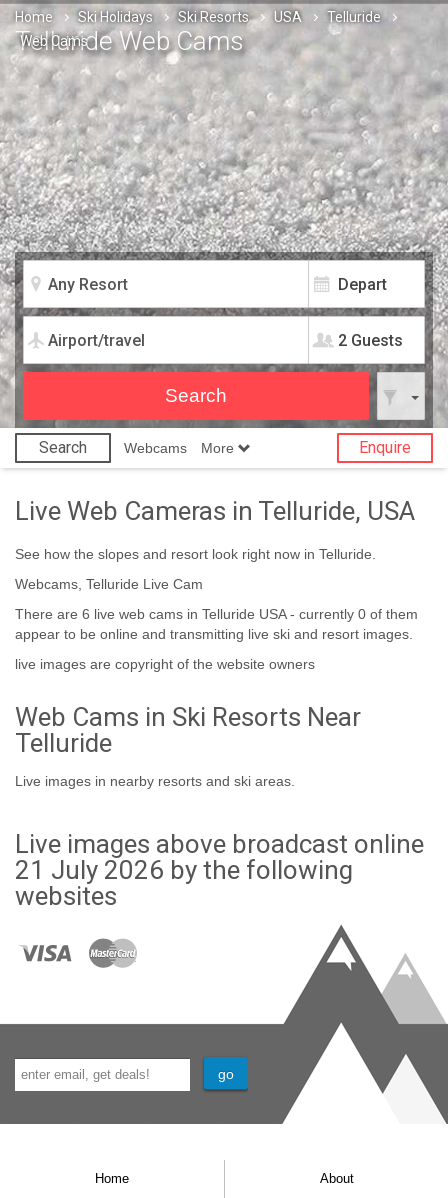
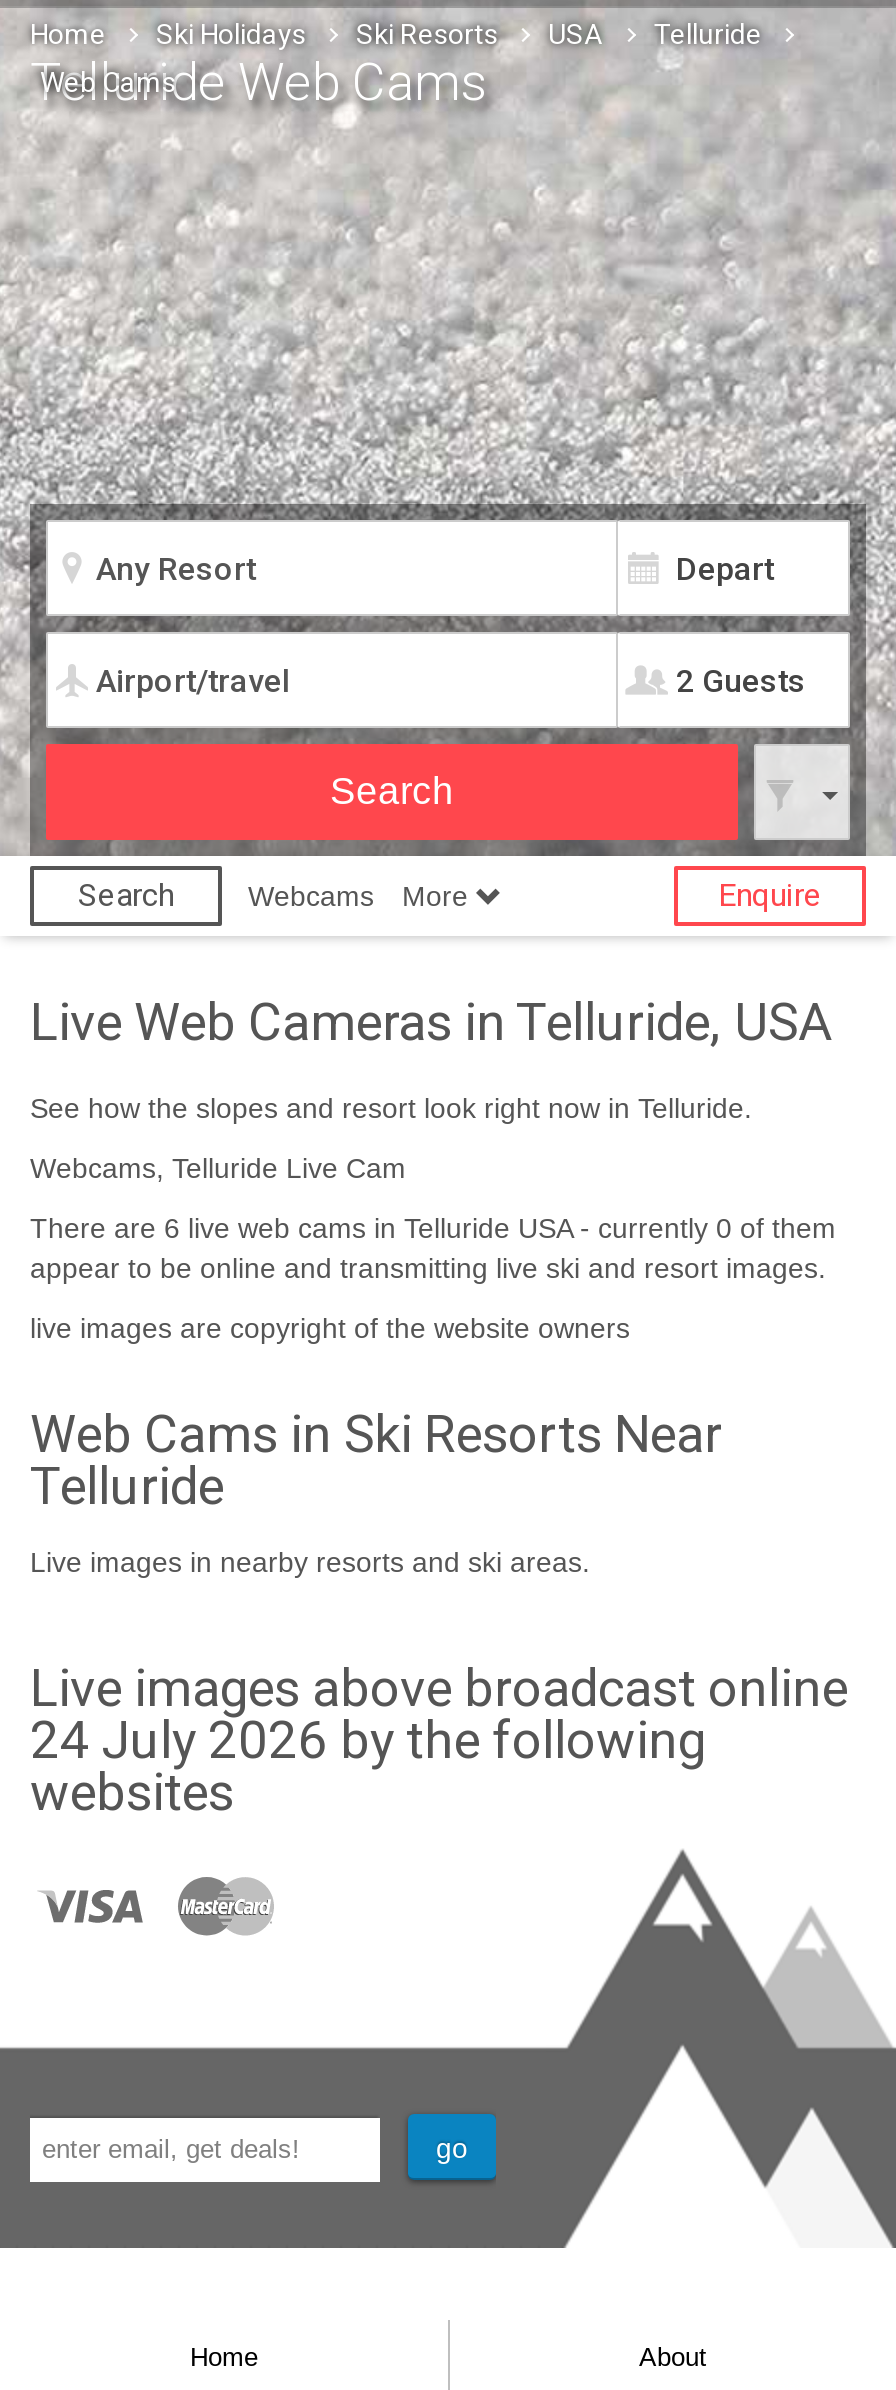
- 21 July 2026 by the following
+ 24 July 2026 by the following
